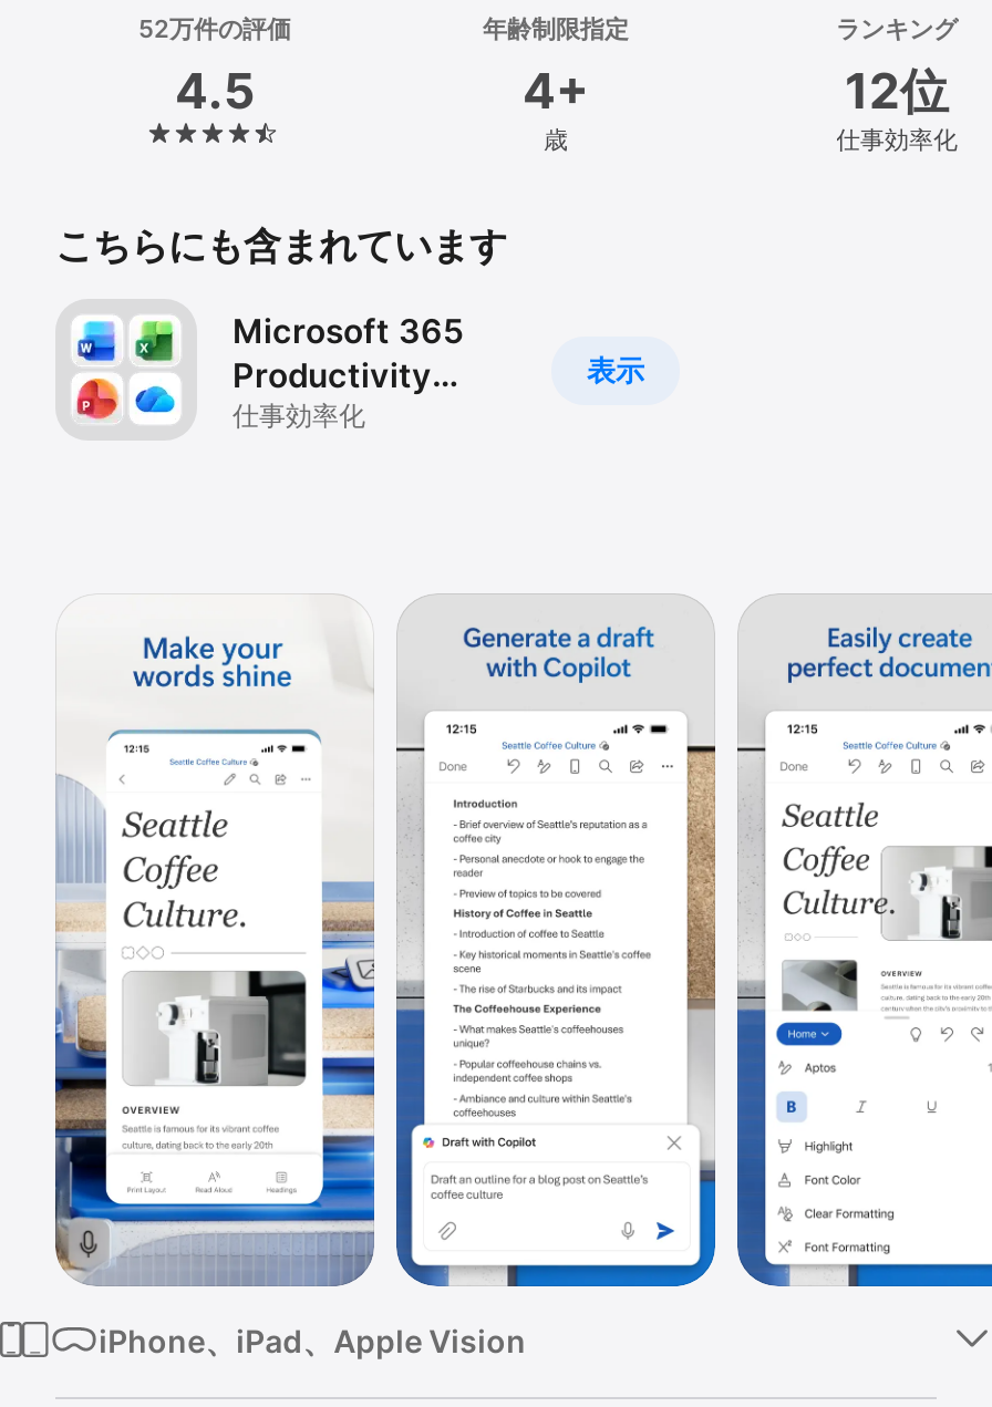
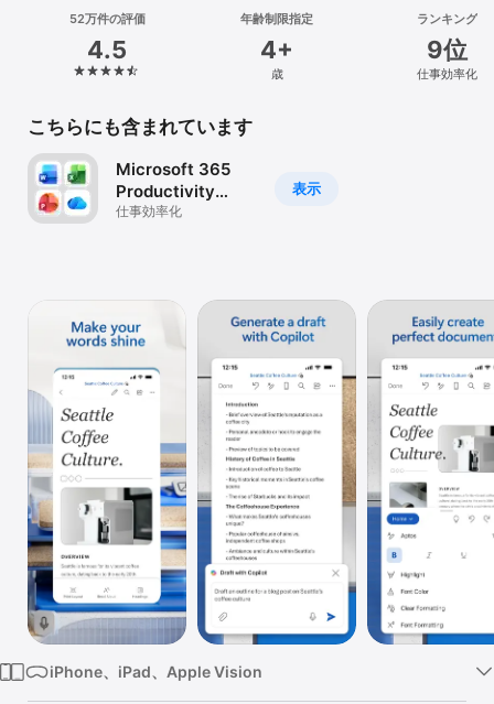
- 12位
+ 9位
